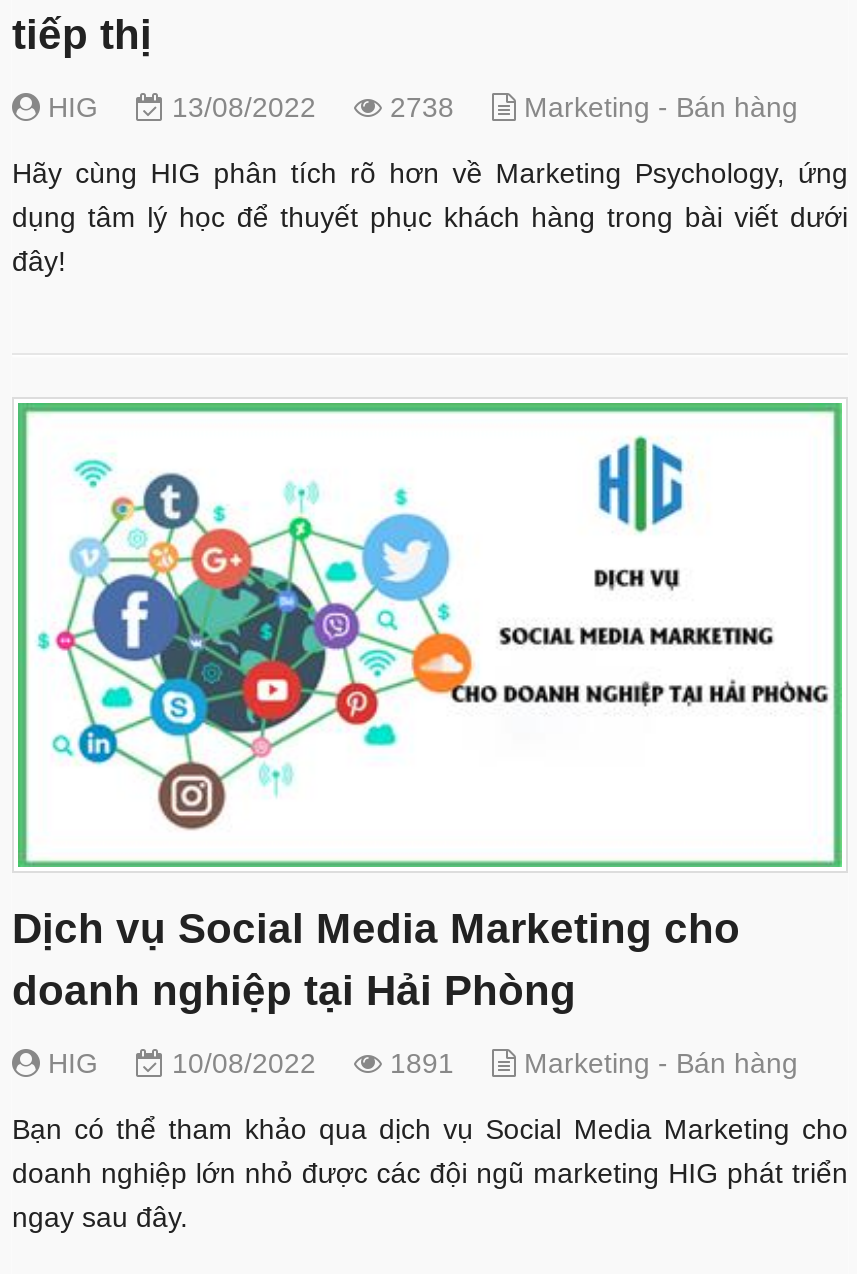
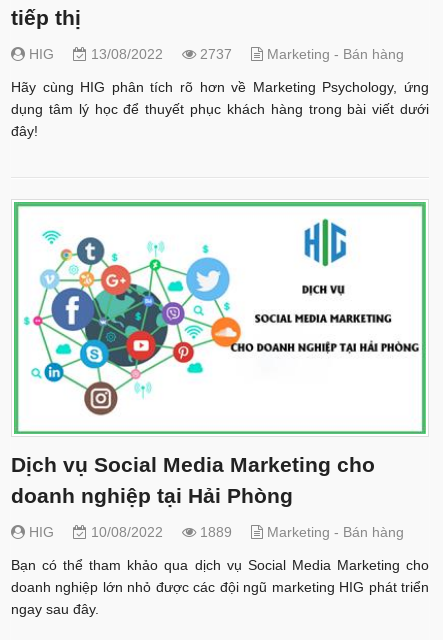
- 2738
+ 2737

- 1891
+ 1889
